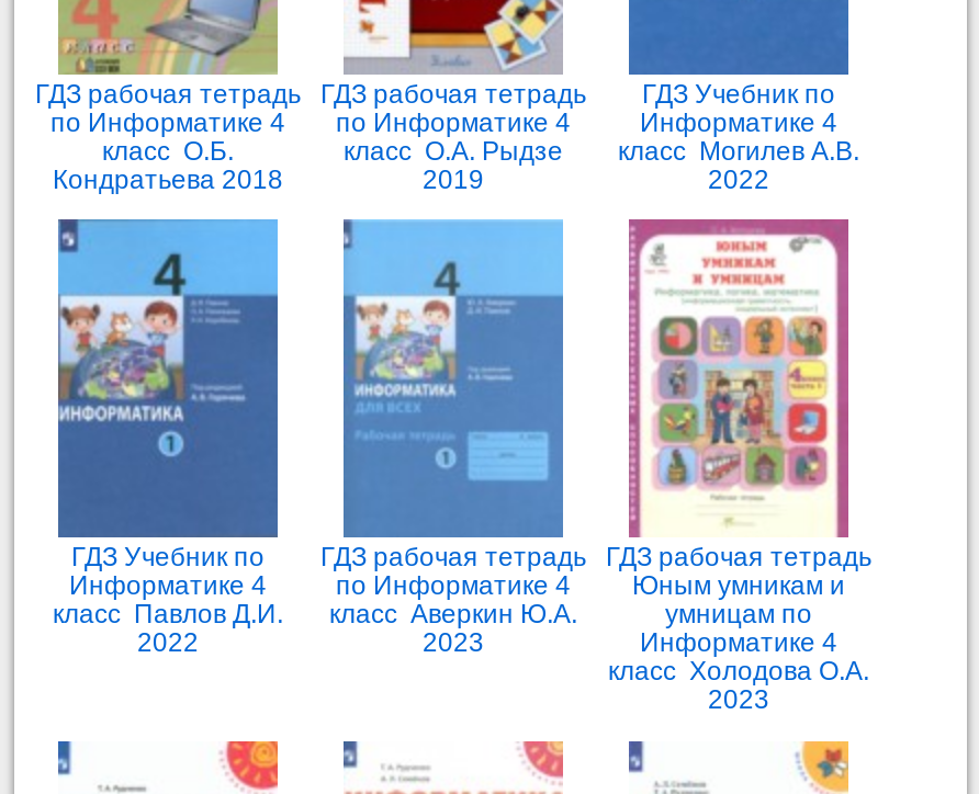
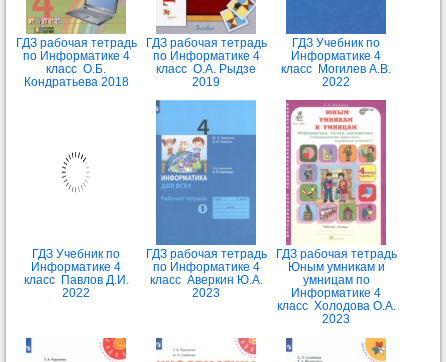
- [image]
